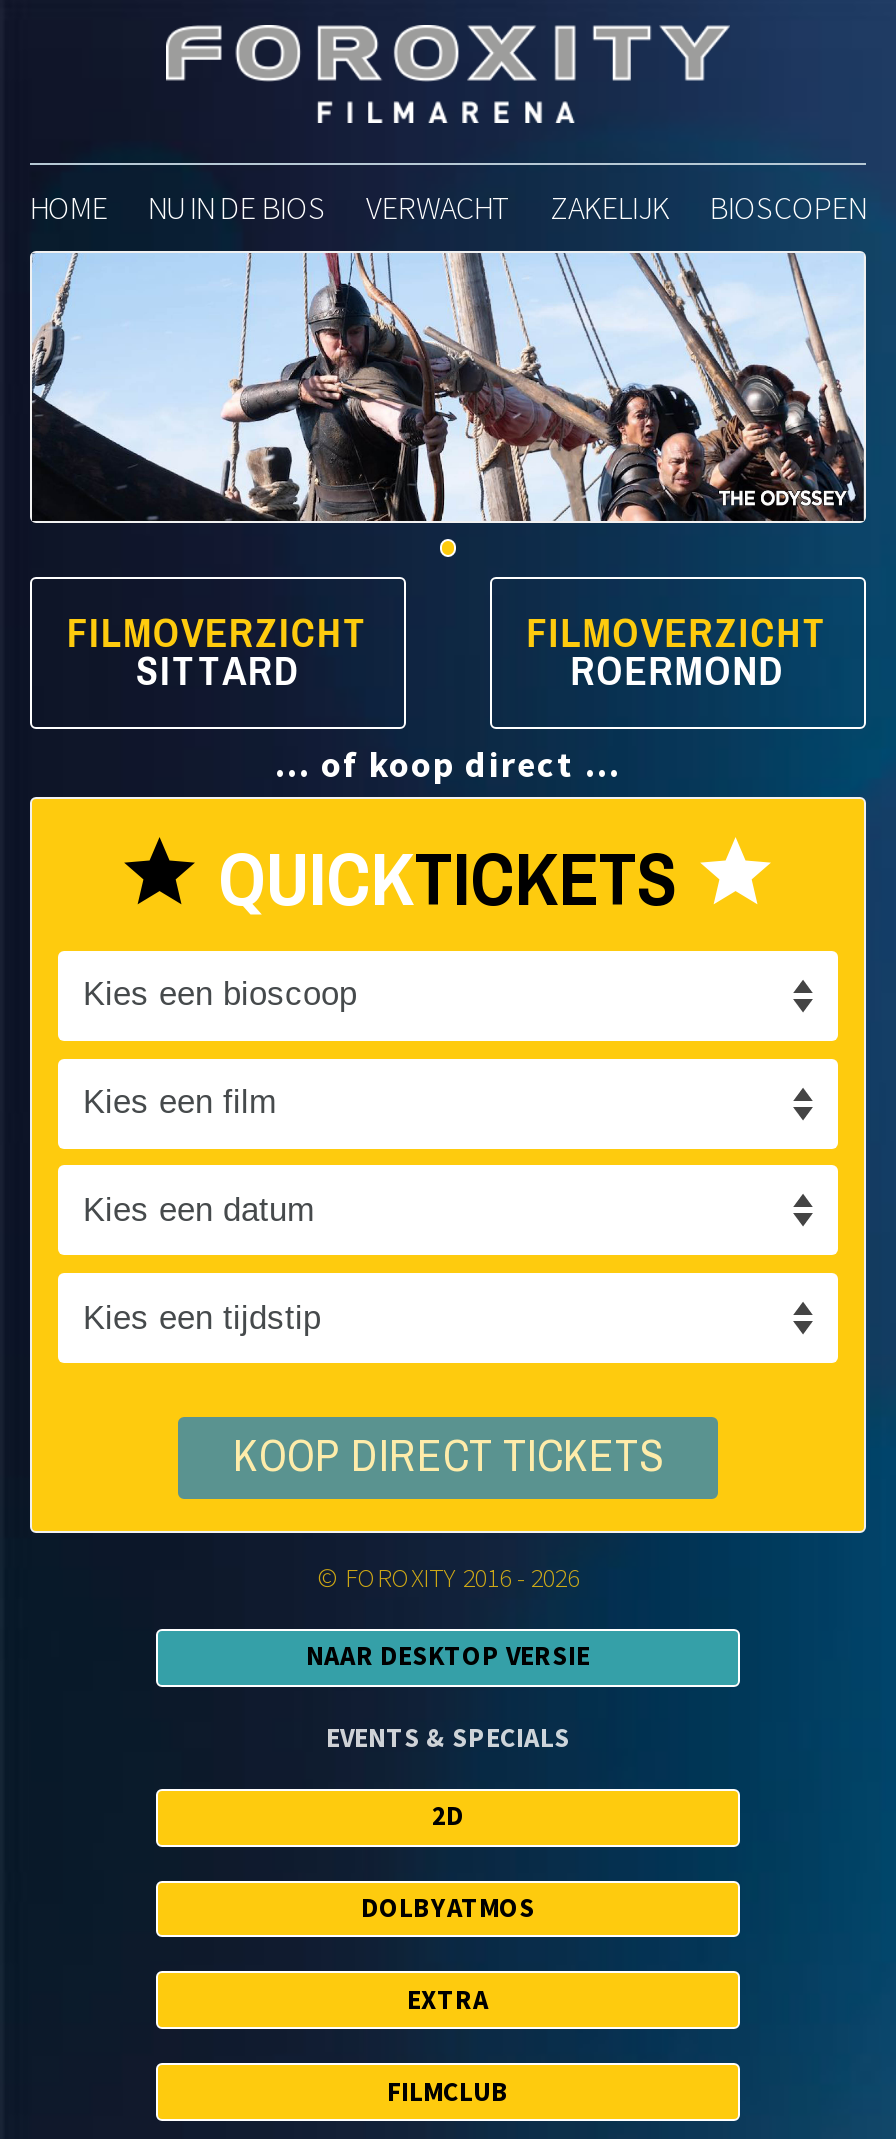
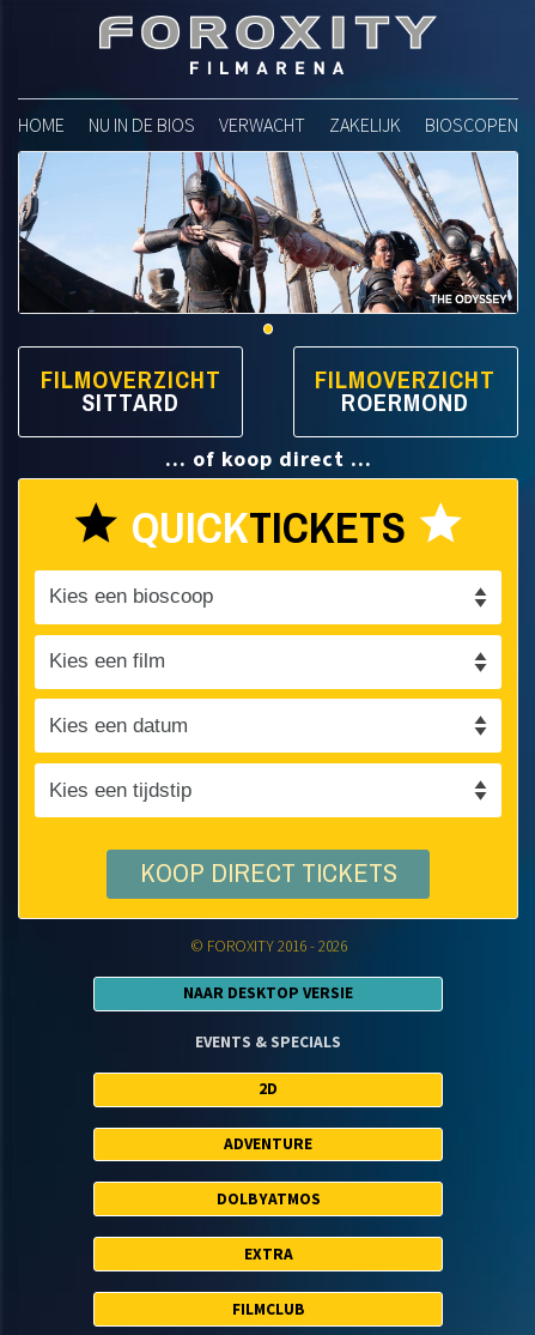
+ ADVENTURE
